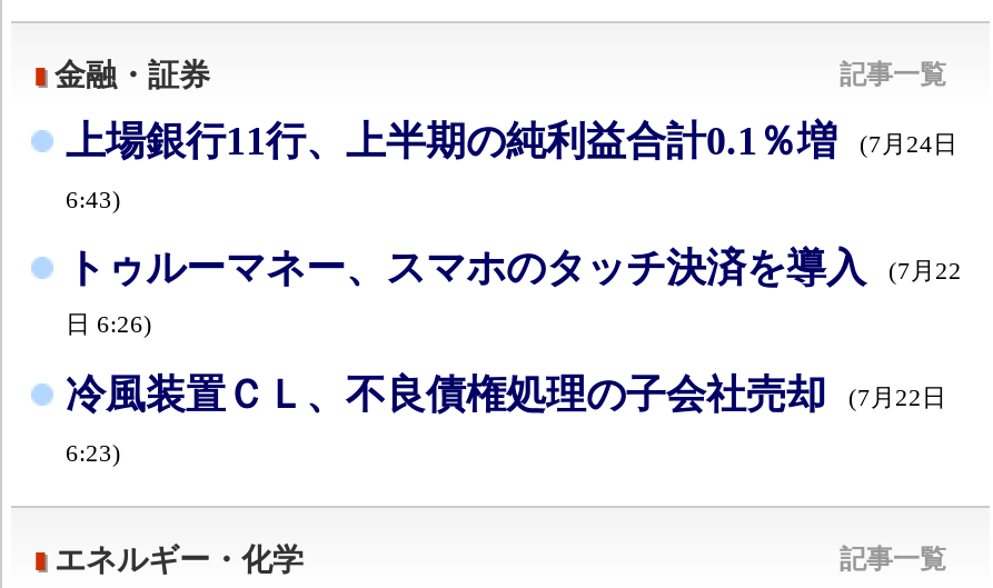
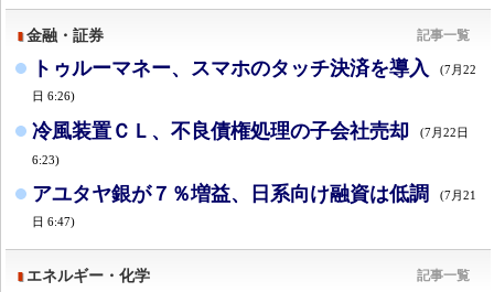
- 上場銀行11行、上半期の純利益合計0.1％増
- (7月24日
- 6:43)

moved up: トゥルーマネー、スマホのタッチ決済を導入 | (7月22 | 日 6:26) | 冷風装置ＣＬ、不良債権処理の子会社売却 | (7月22日 | 6:23)

+ アユタヤ銀が７％増益、日系向け融資は低調
+ (7月21
+ 日 6:47)
